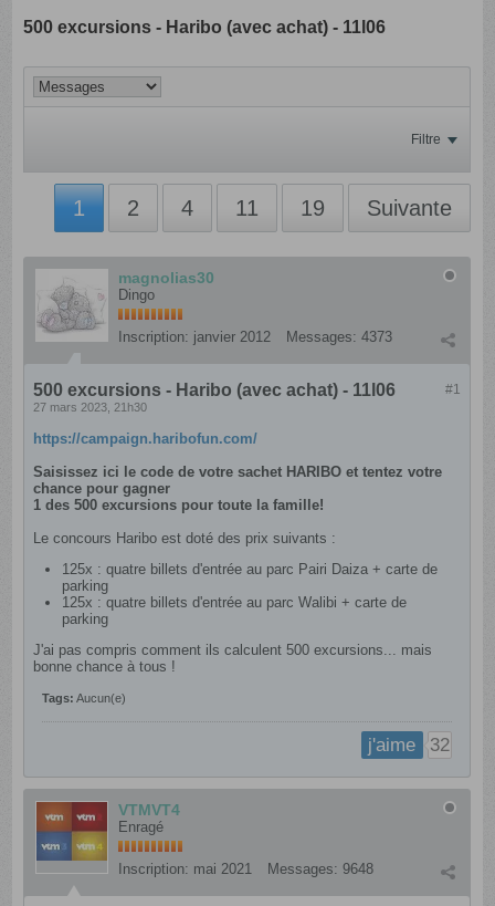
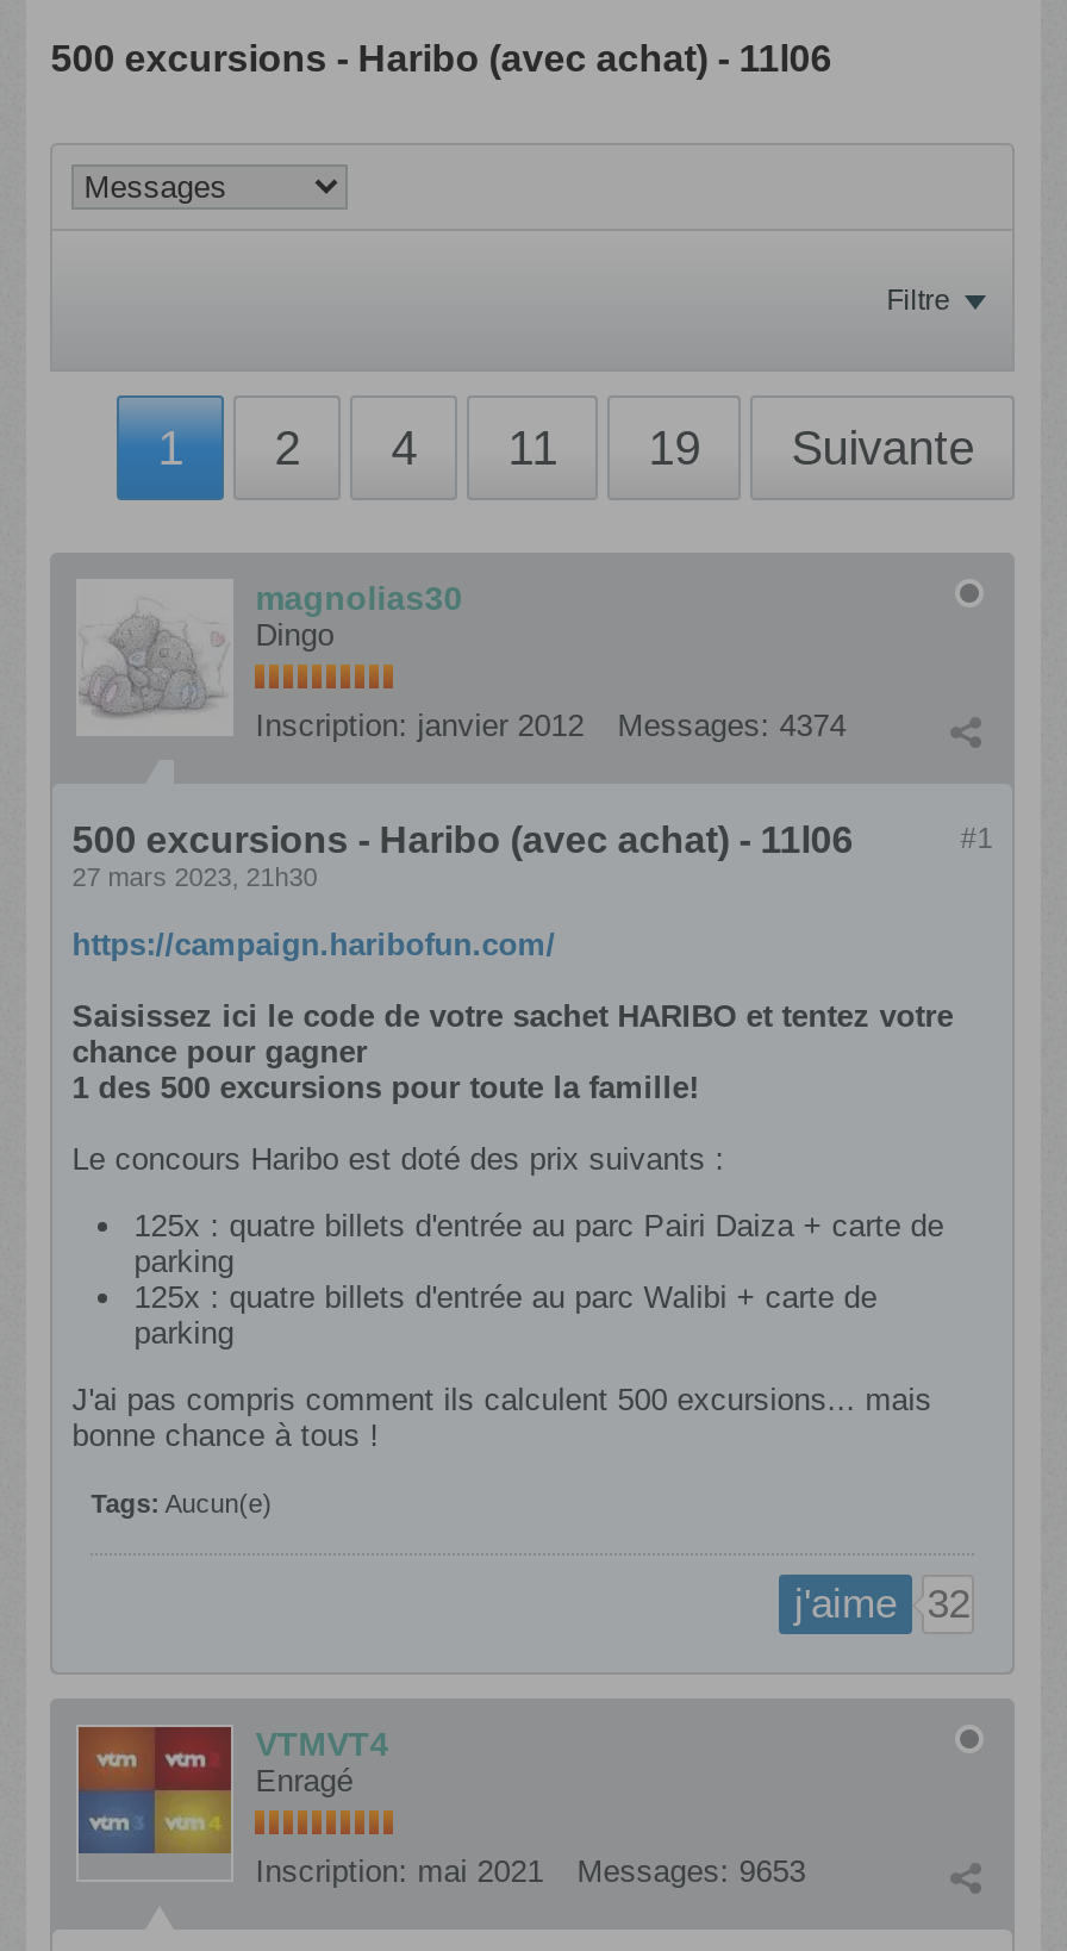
- Inscription: janvier 2012 Messages: 4373
+ Inscription: janvier 2012 Messages: 4374

- Inscription: mai 2021 Messages: 9648
+ Inscription: mai 2021 Messages: 9653
